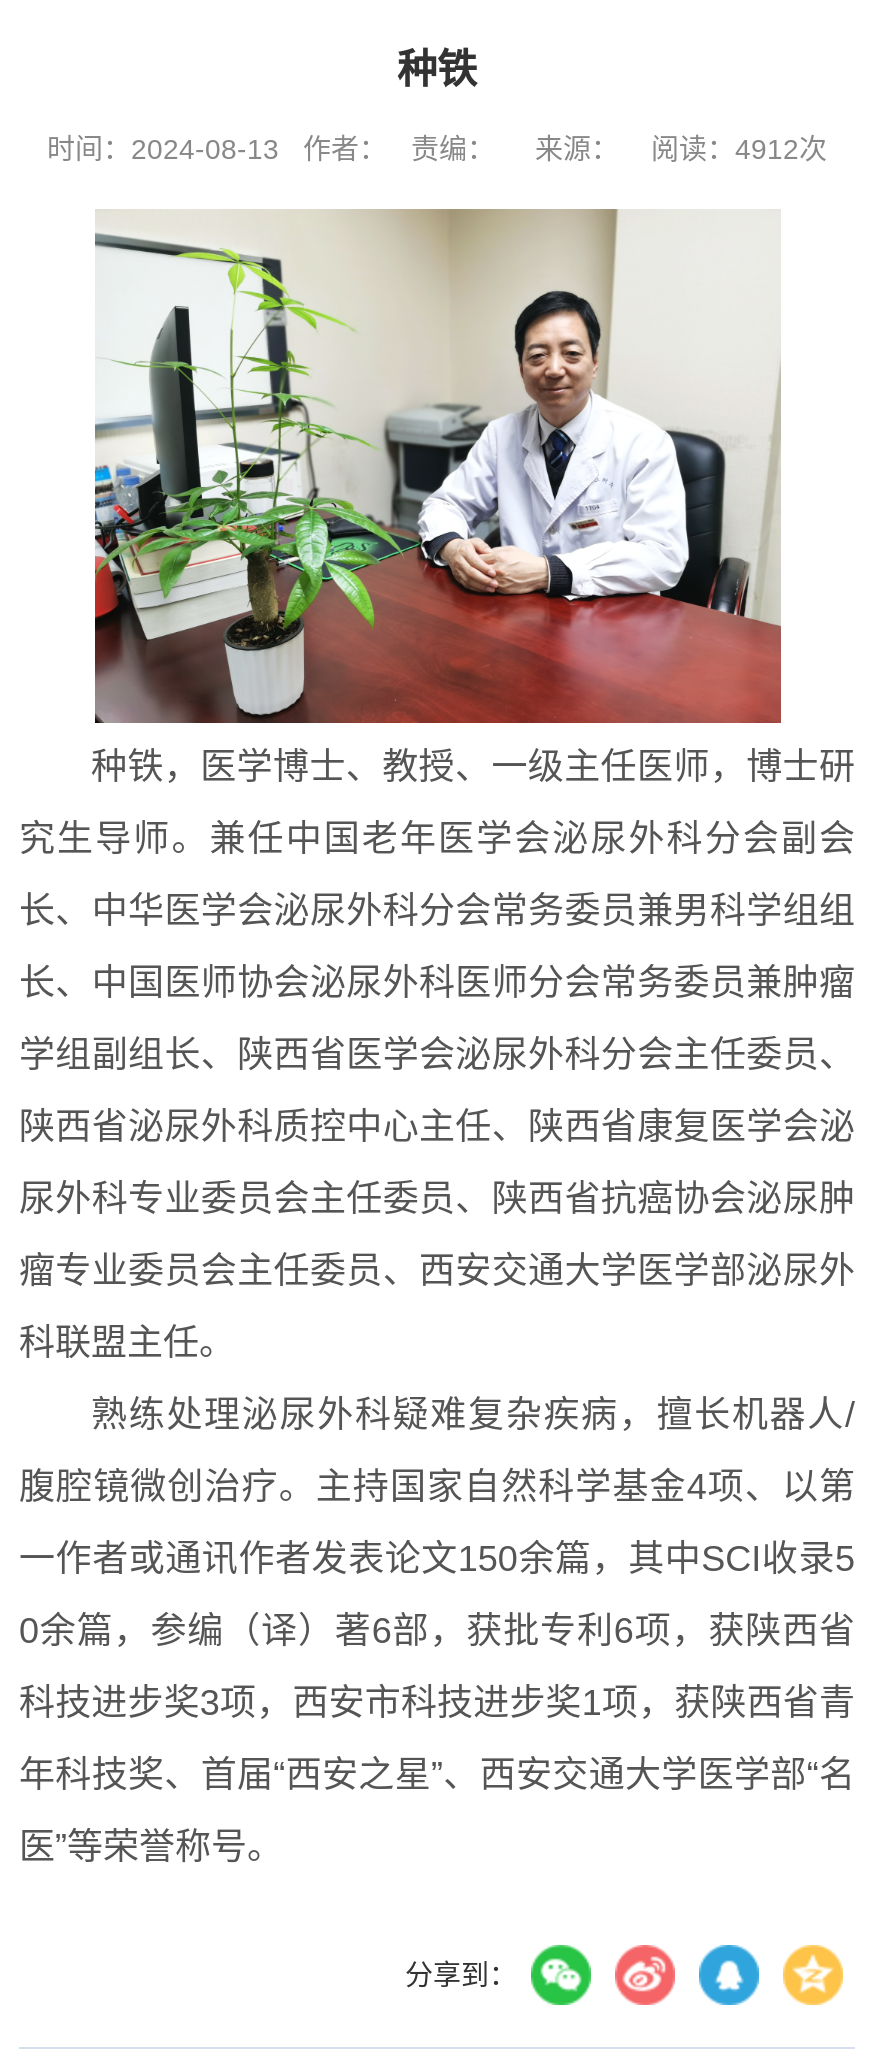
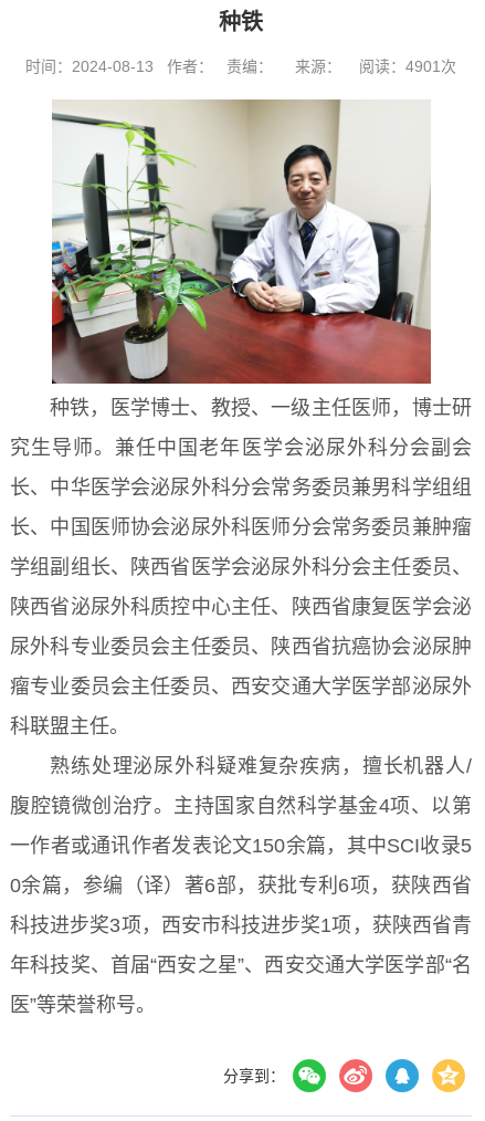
- 时间：2024-08-13 作者： 责编： 来源： 阅读：4912次
+ 时间：2024-08-13 作者： 责编： 来源： 阅读：4901次
